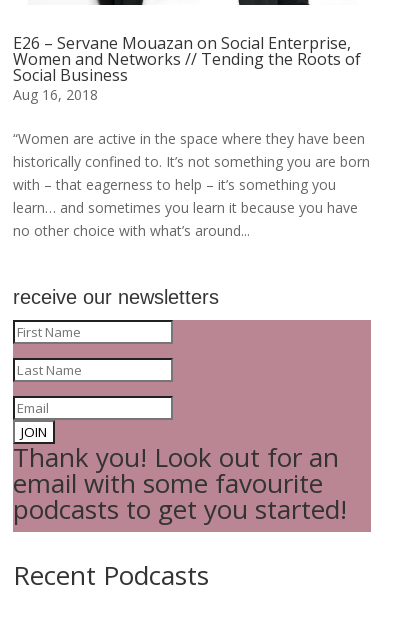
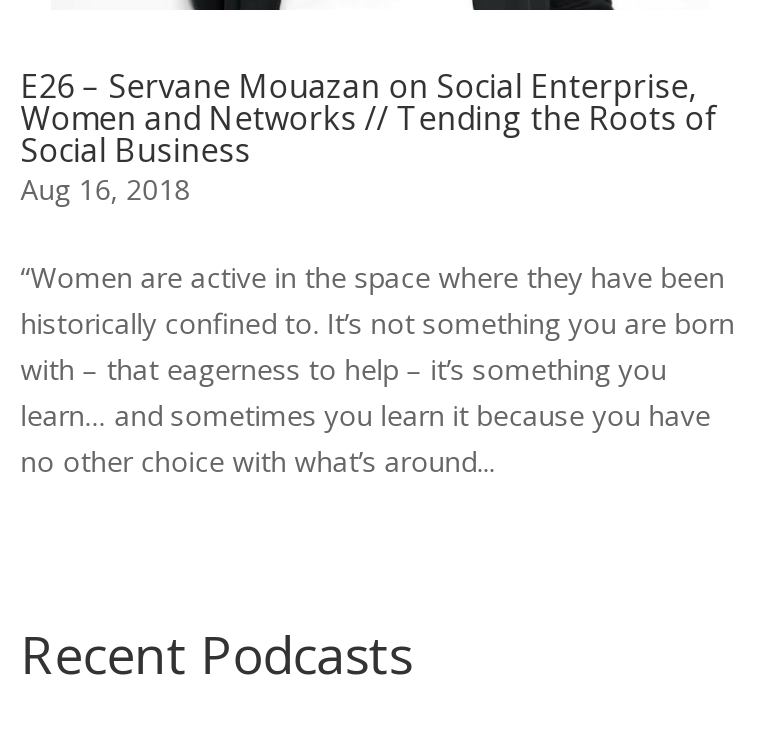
- receive our newsletters

- [image]
- JOIN
- Thank you! Look out for an
- email with some favourite
- podcasts to get you started!
